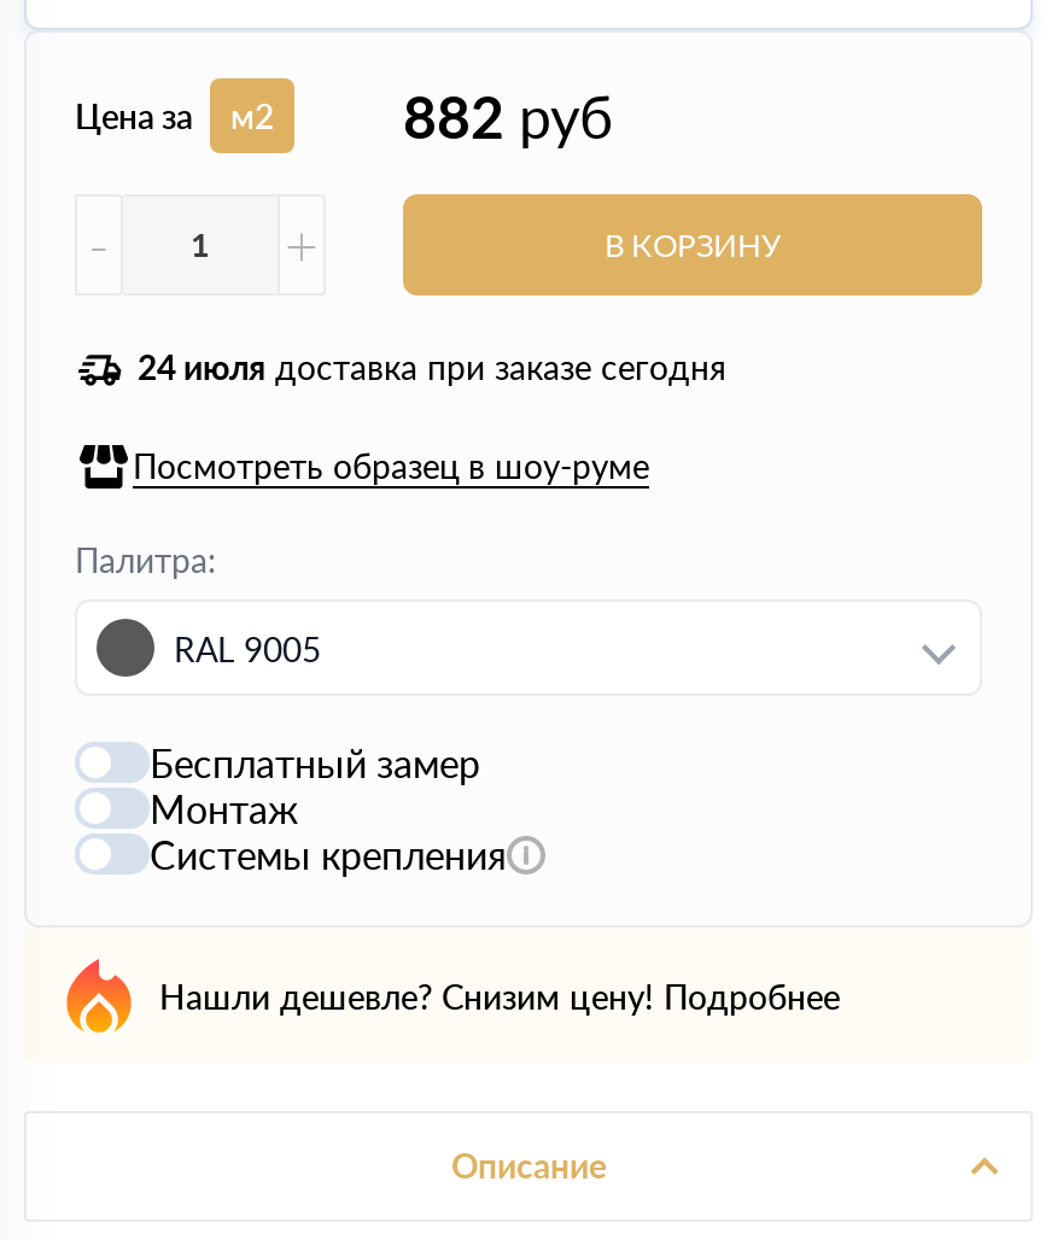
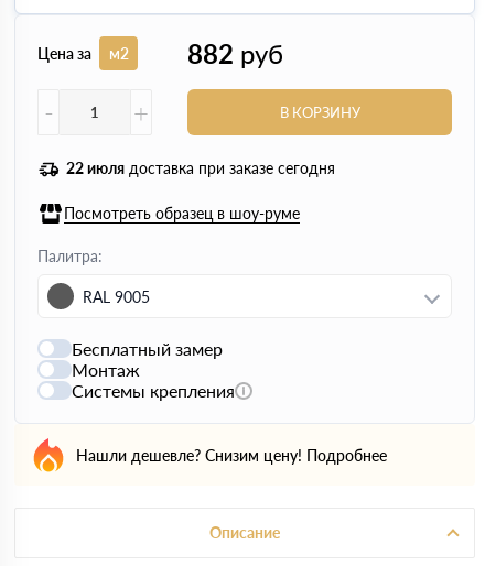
- 24 июля доставка при заказе сегодня
+ 22 июля доставка при заказе сегодня
